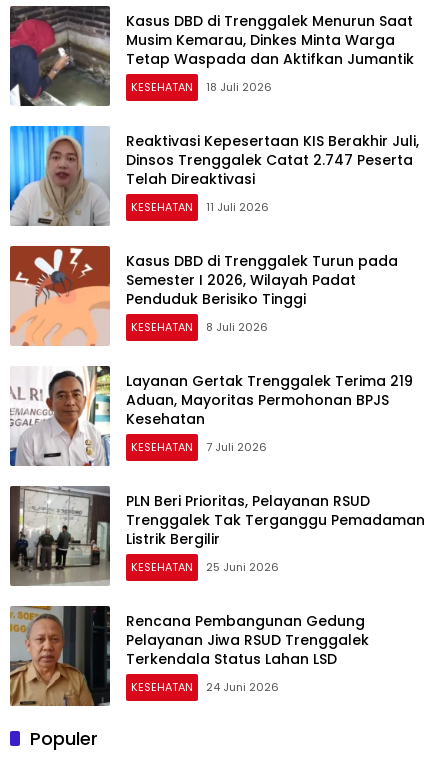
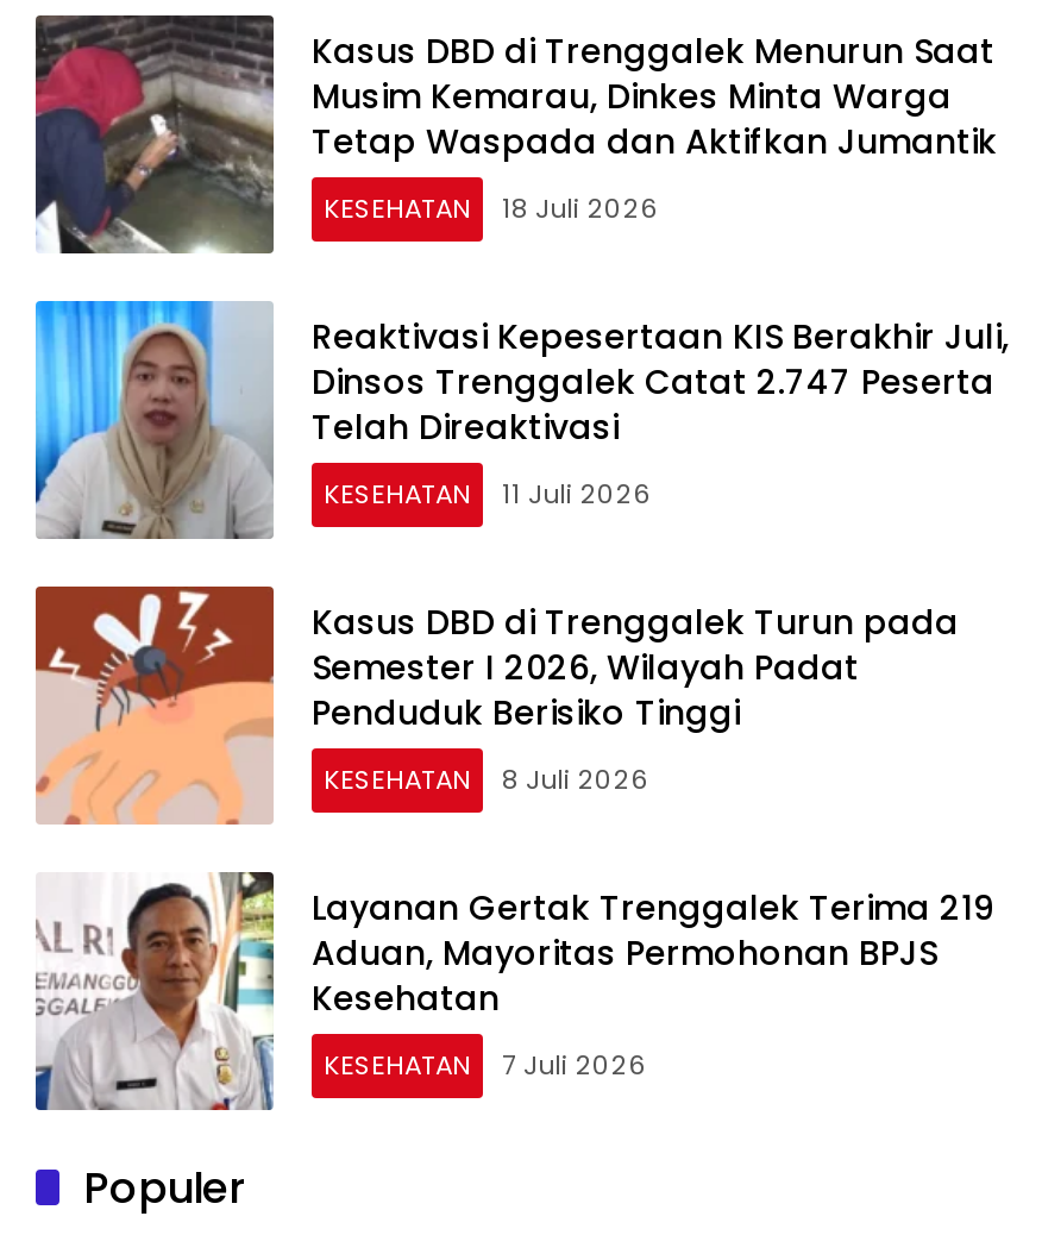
- [image]
- PLN Beri Prioritas, Pelayanan RSUD
- Trenggalek Tak Terganggu Pemadaman
- Listrik Bergilir
- KESEHATAN
- 25 Juni 2026
- Rencana Pembangunan Gedung
- Pelayanan Jiwa RSUD Trenggalek
- Terkendala Status Lahan LSD
- KESEHATAN
- 24 Juni 2026

- [image]
